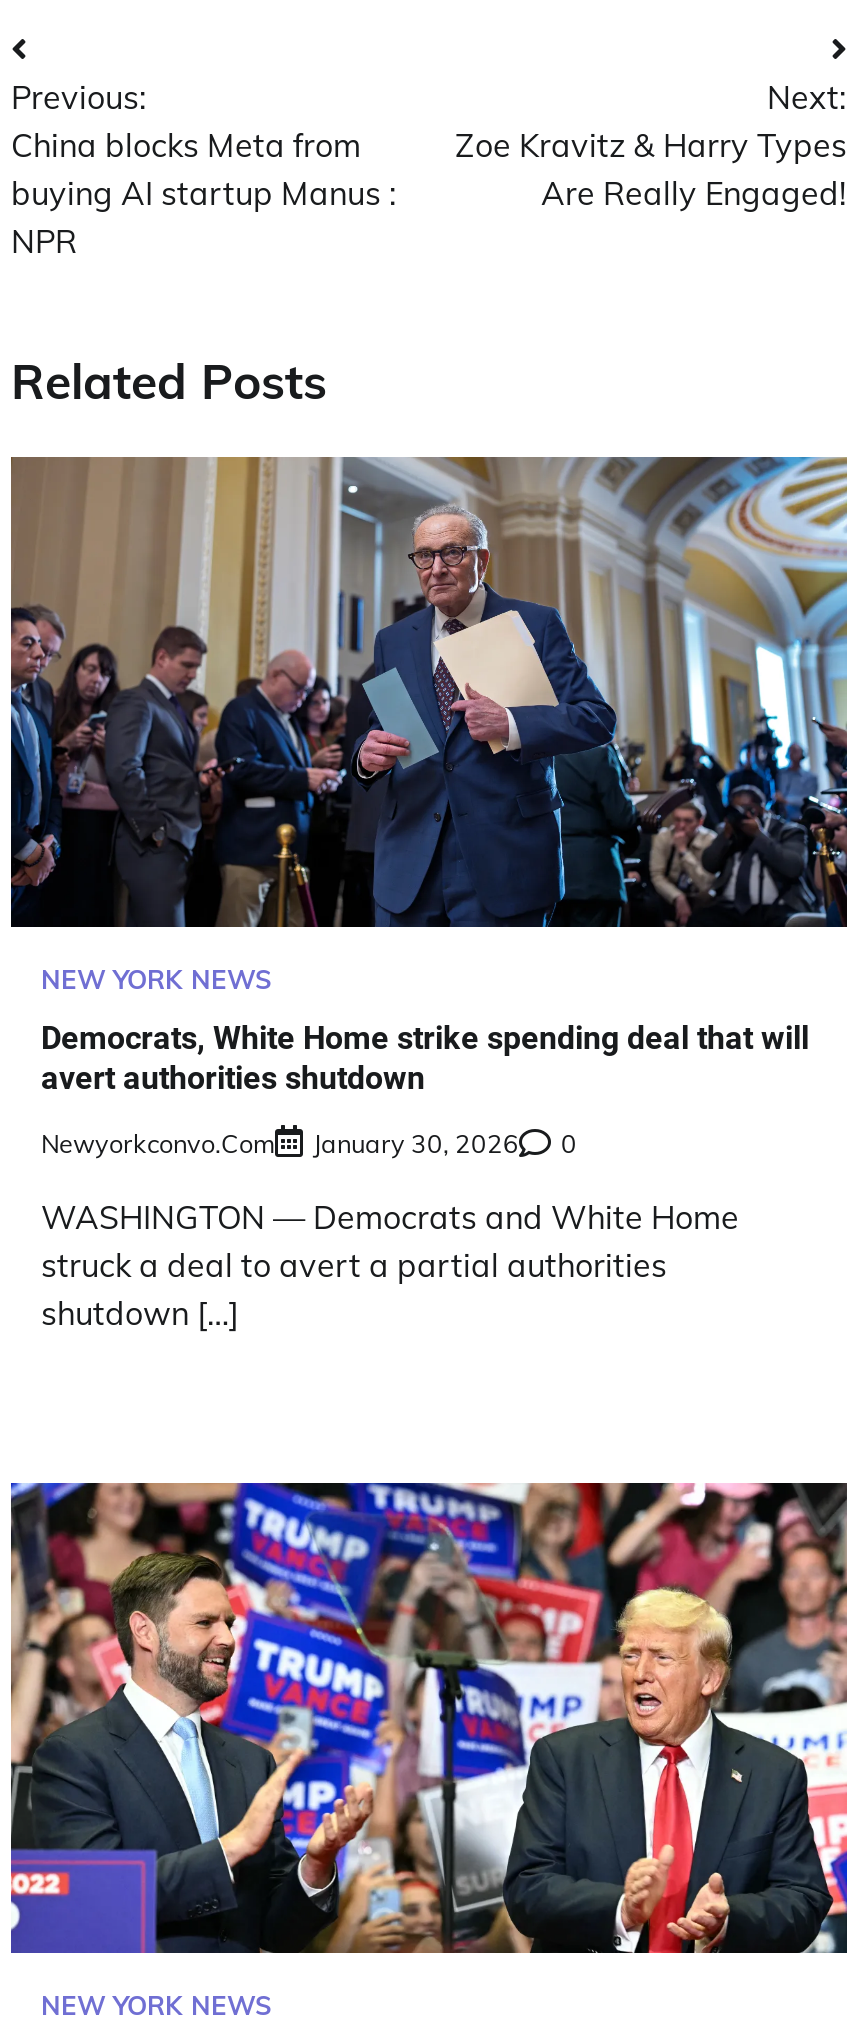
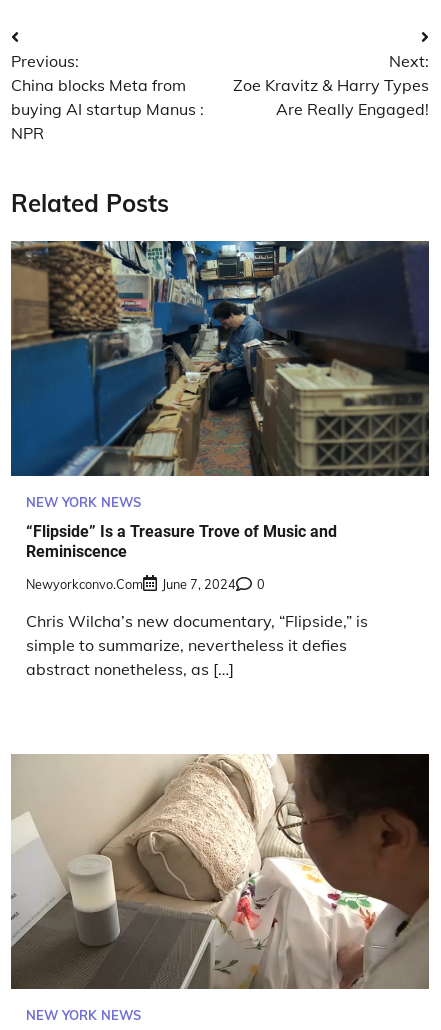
- [image]
+ [image]

- Democrats, White Home strike spending deal that will
- avert authorities shutdown
+ “Flipside” Is a Treasure Trove of Music and
+ Reminiscence

- Newyorkconvo.com January 30, 2026 0
+ Newyorkconvo.com June 7, 2024 0

- WASHINGTON — Democrats and White Home
- struck a deal to avert a partial authorities
- shutdown […]
+ Chris Wilcha’s new documentary, “Flipside,” is
+ simple to summarize, nevertheless it defies
+ abstract nonetheless, as […]

- [image]
+ [image]
